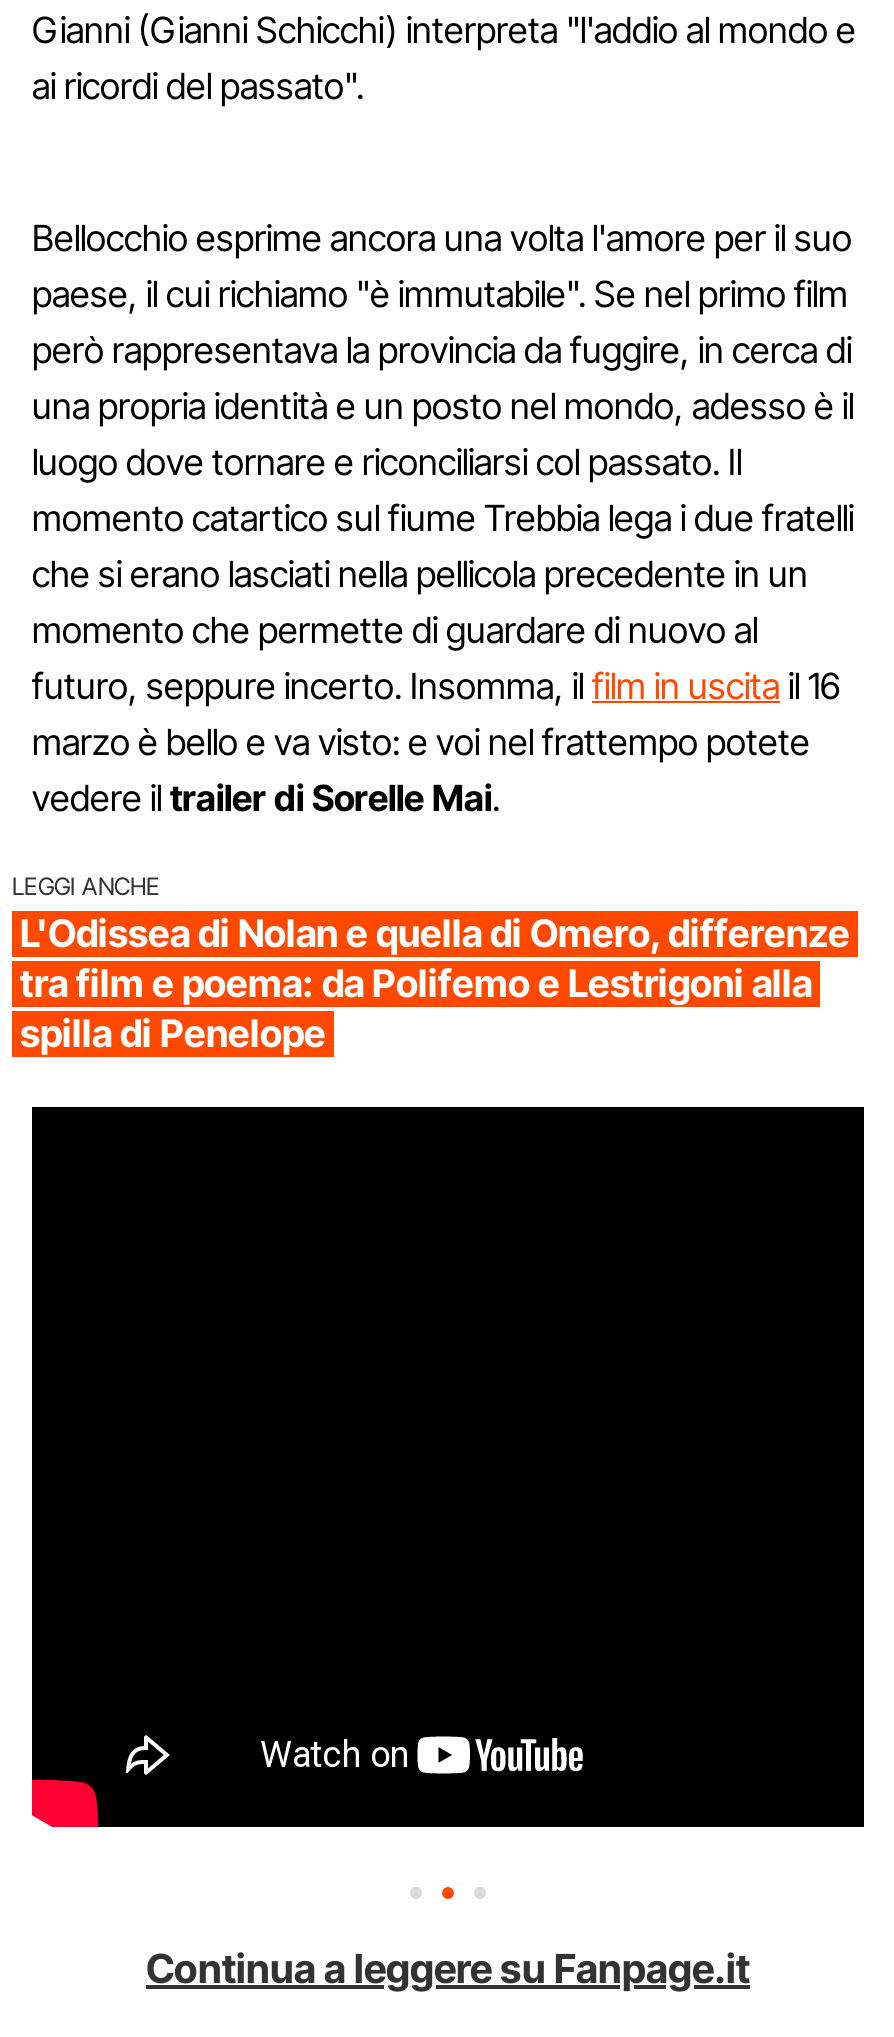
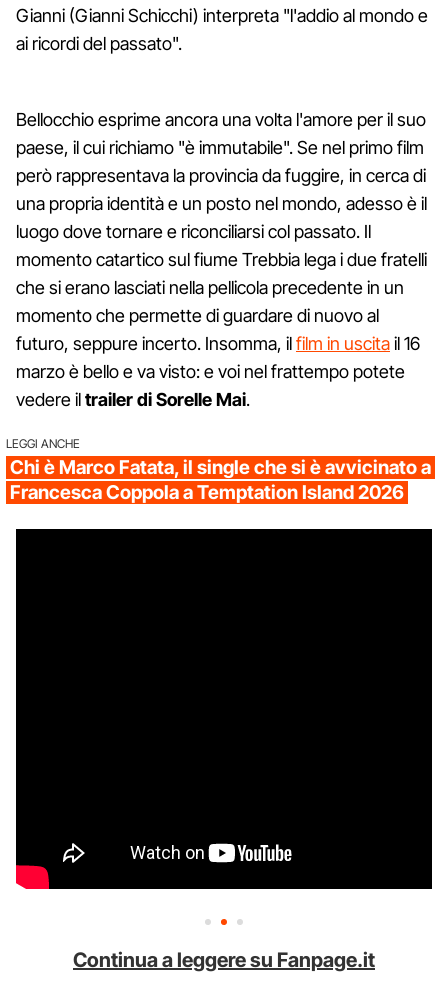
- L'Odissea di Nolan e quella di Omero, differenze
- tra film e poema: da Polifemo e Lestrigoni alla
- spilla di Penelope
+ Chi è Marco Fatata, il single che si è avvicinato a
+ Francesca Coppola a Temptation Island 2026
